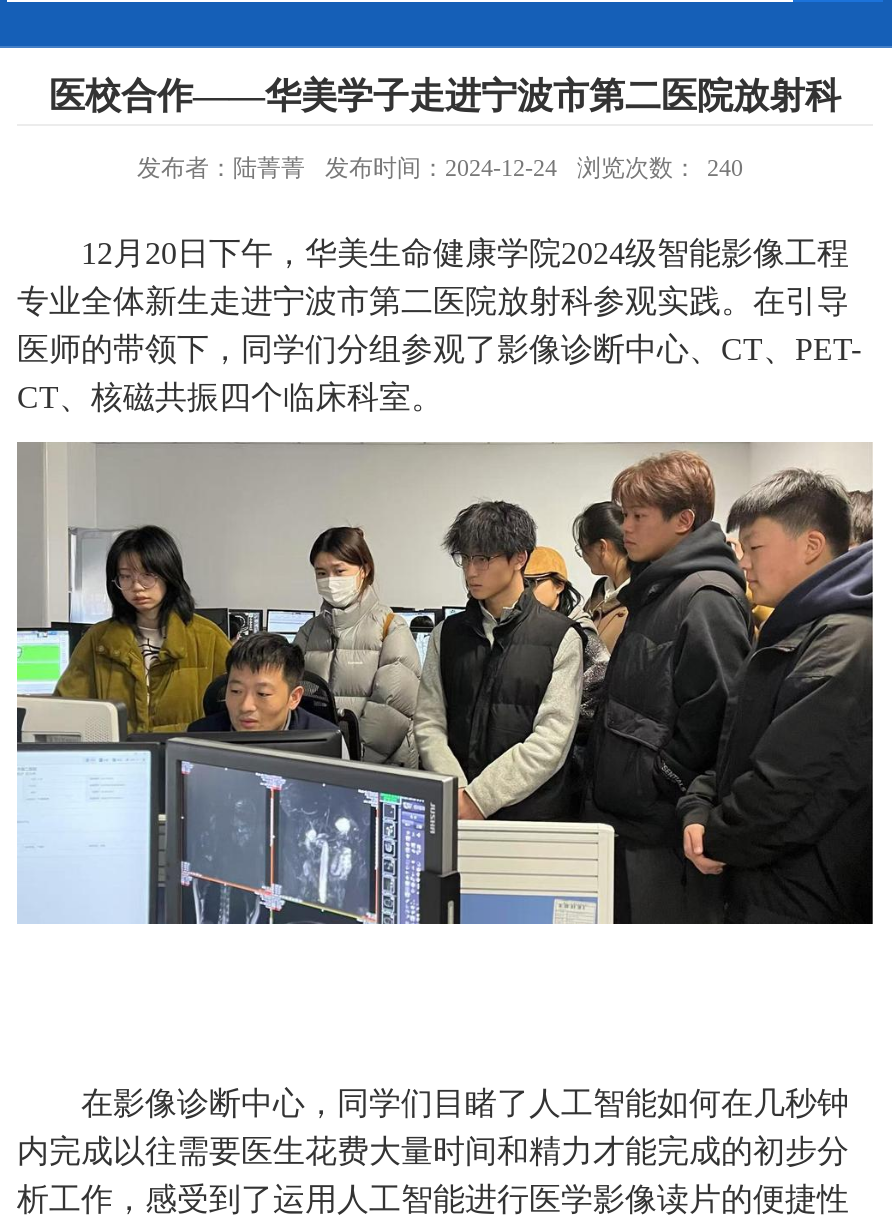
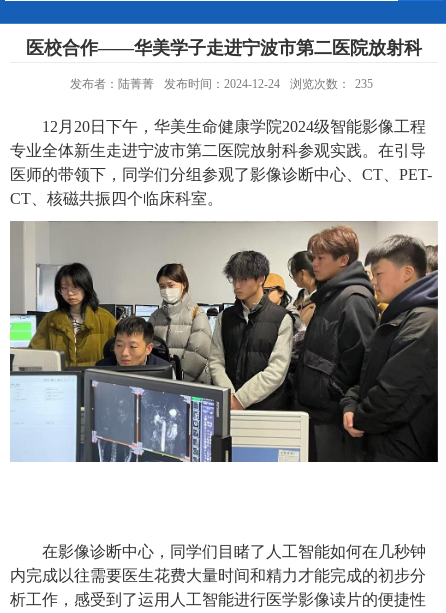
- 浏览次数： 240
+ 浏览次数： 235
